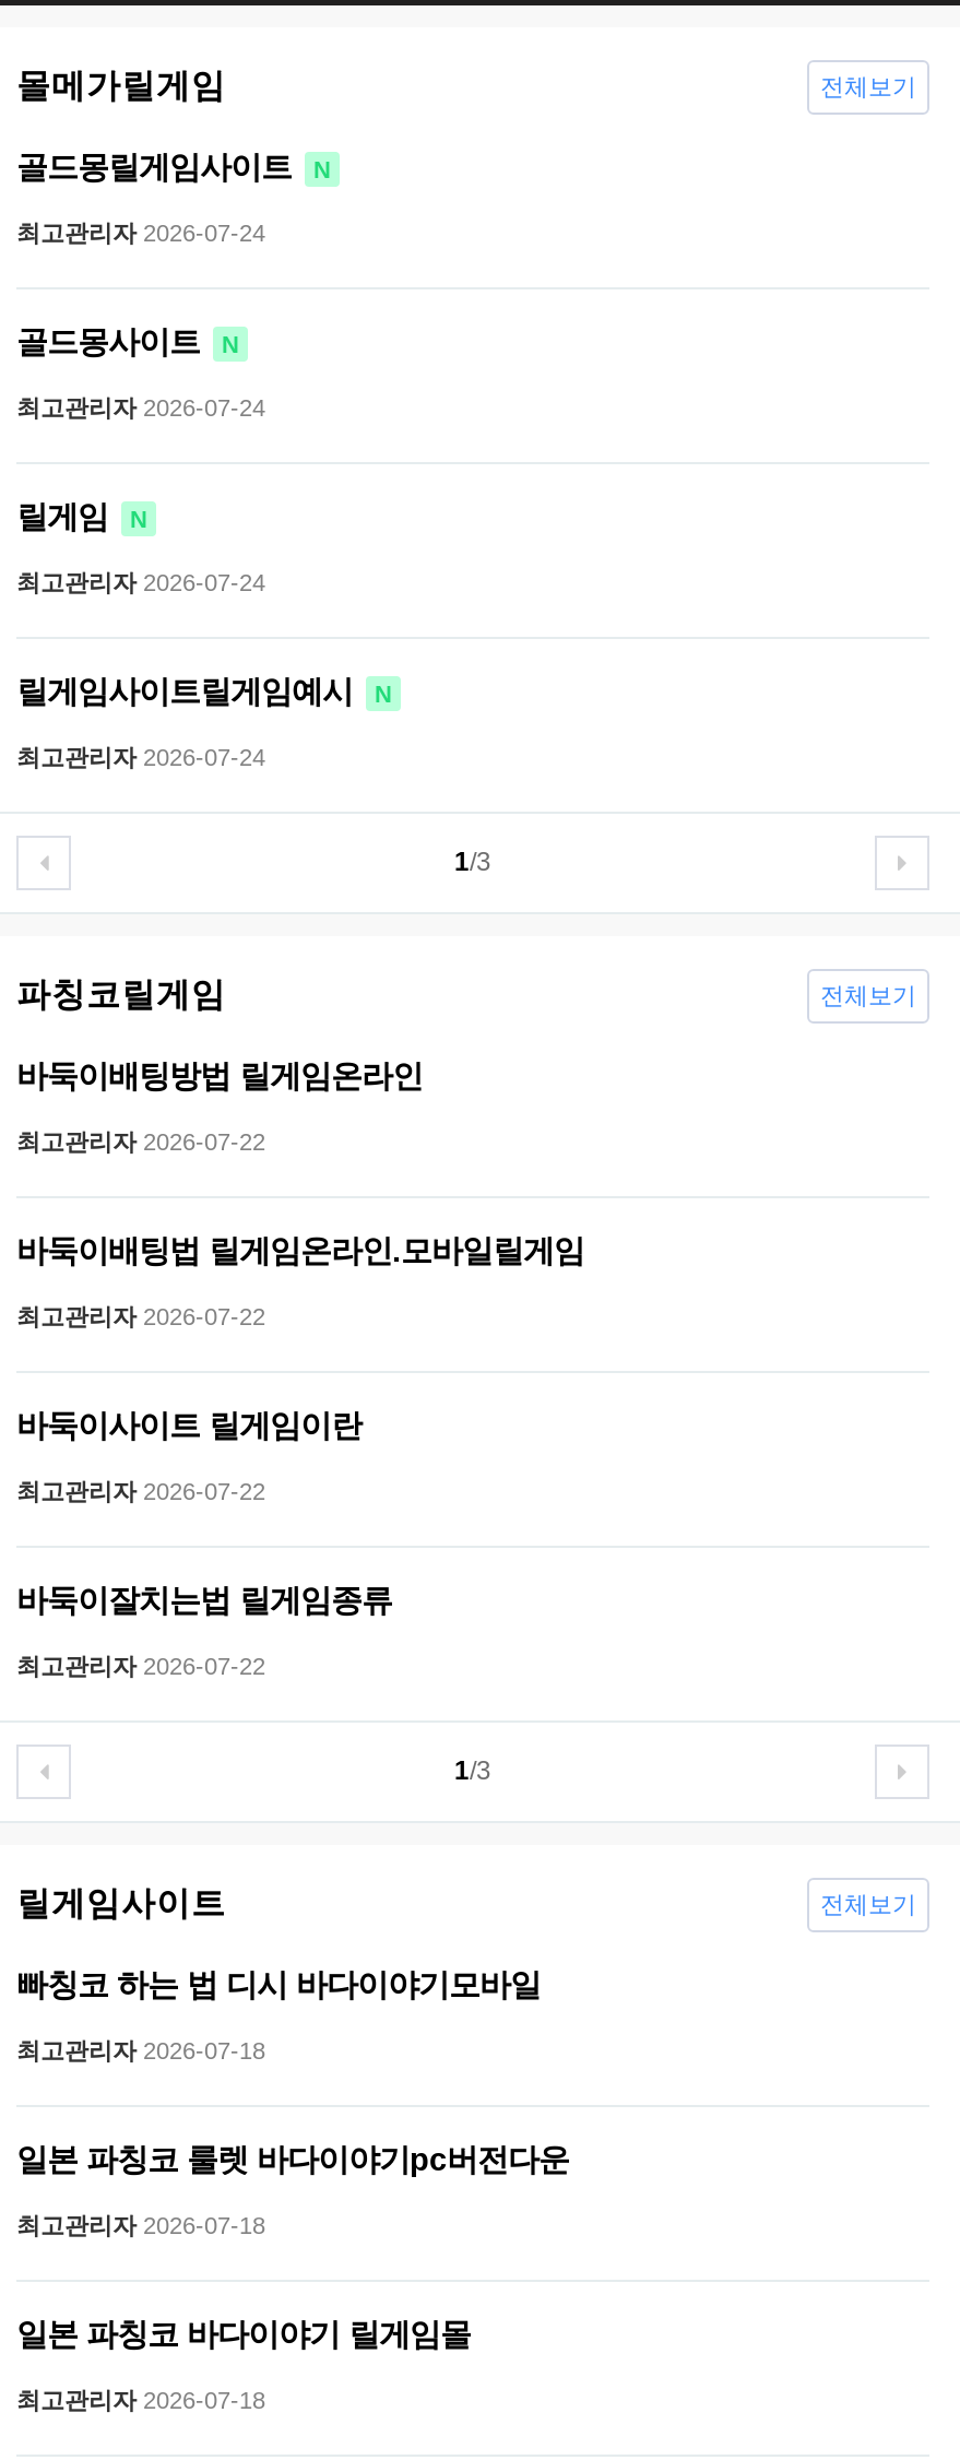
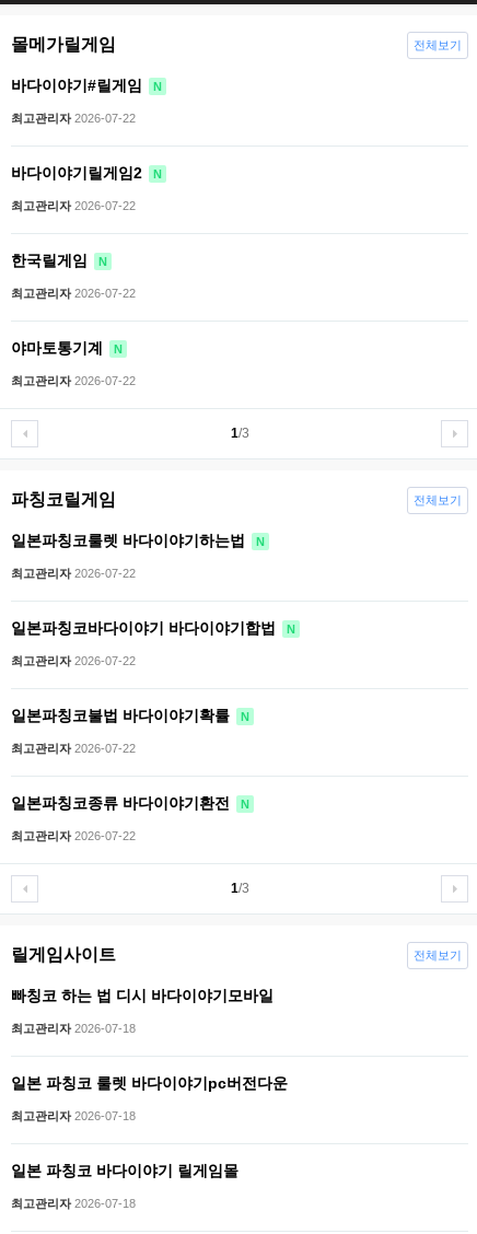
- 골드몽릴게임사이트 N
+ 바다이야기#릴게임 N

- 최고관리자 2026-07-24
+ 최고관리자 2026-07-22

- 골드몽사이트 N
+ 바다이야기릴게임2 N

- 최고관리자 2026-07-24
+ 최고관리자 2026-07-22

- 릴게임 N
+ 한국릴게임 N

- 최고관리자 2026-07-24
+ 최고관리자 2026-07-22

- 릴게임사이트릴게임예시 N
+ 야마토통기계 N

- 최고관리자 2026-07-24
+ 최고관리자 2026-07-22

- 바둑이배팅방법 릴게임온라인
+ 일본파칭코룰렛 바다이야기하는법 N

- 바둑이배팅법 릴게임온라인.모바일릴게임
+ 일본파칭코바다이야기 바다이야기합법 N

- 바둑이사이트 릴게임이란
+ 일본파칭코불법 바다이야기확률 N

- 바둑이잘치는법 릴게임종류
+ 일본파칭코종류 바다이야기환전 N
